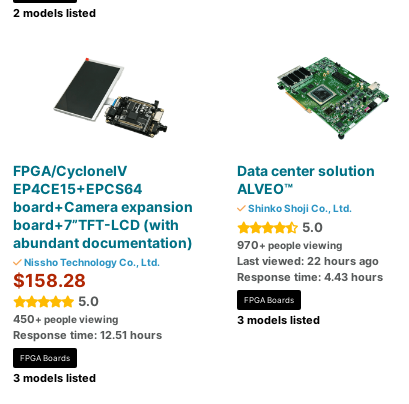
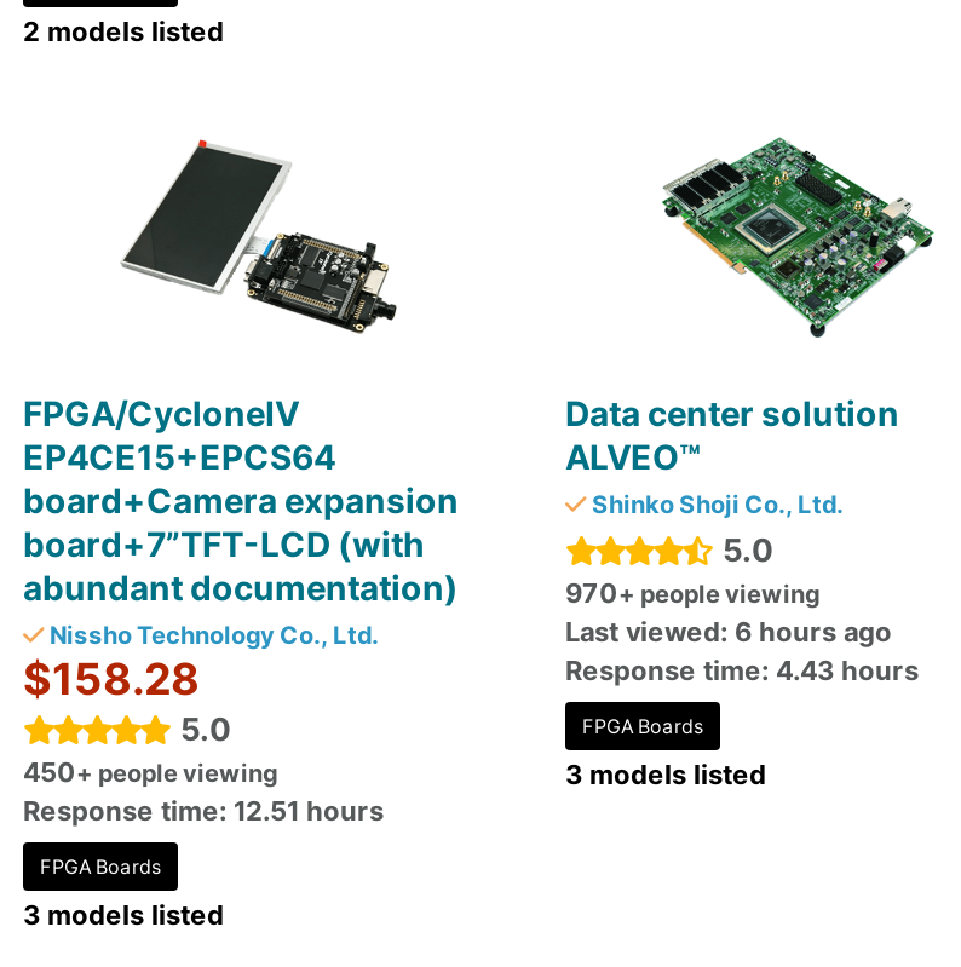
- Last viewed: 22 hours ago
+ Last viewed: 6 hours ago
